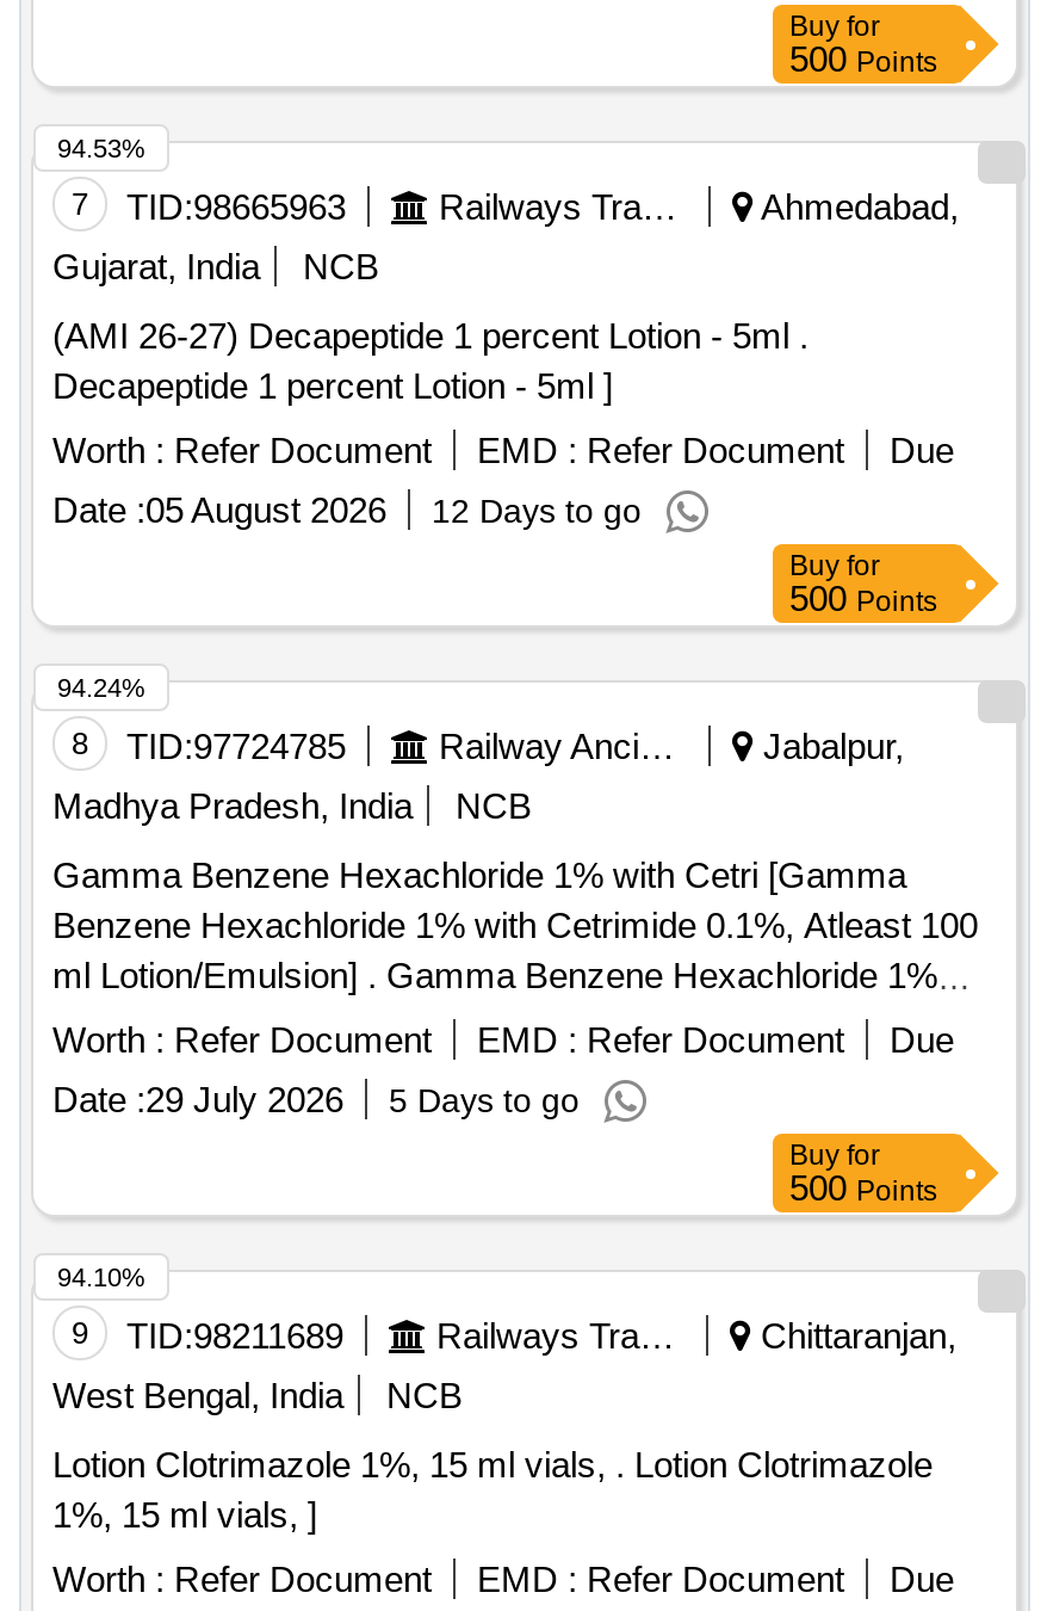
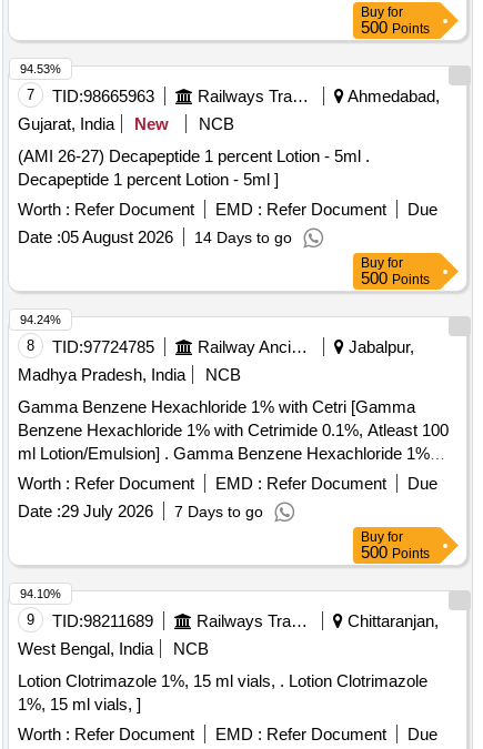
+ New

- Date : 05 August 2026 12 Days to go
+ Date : 05 August 2026 14 Days to go

- Date : 29 July 2026 5 Days to go
+ Date : 29 July 2026 7 Days to go
